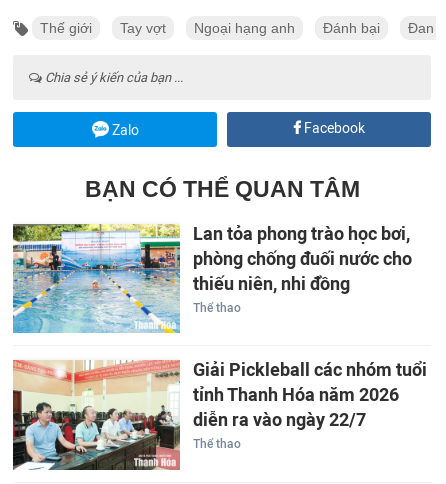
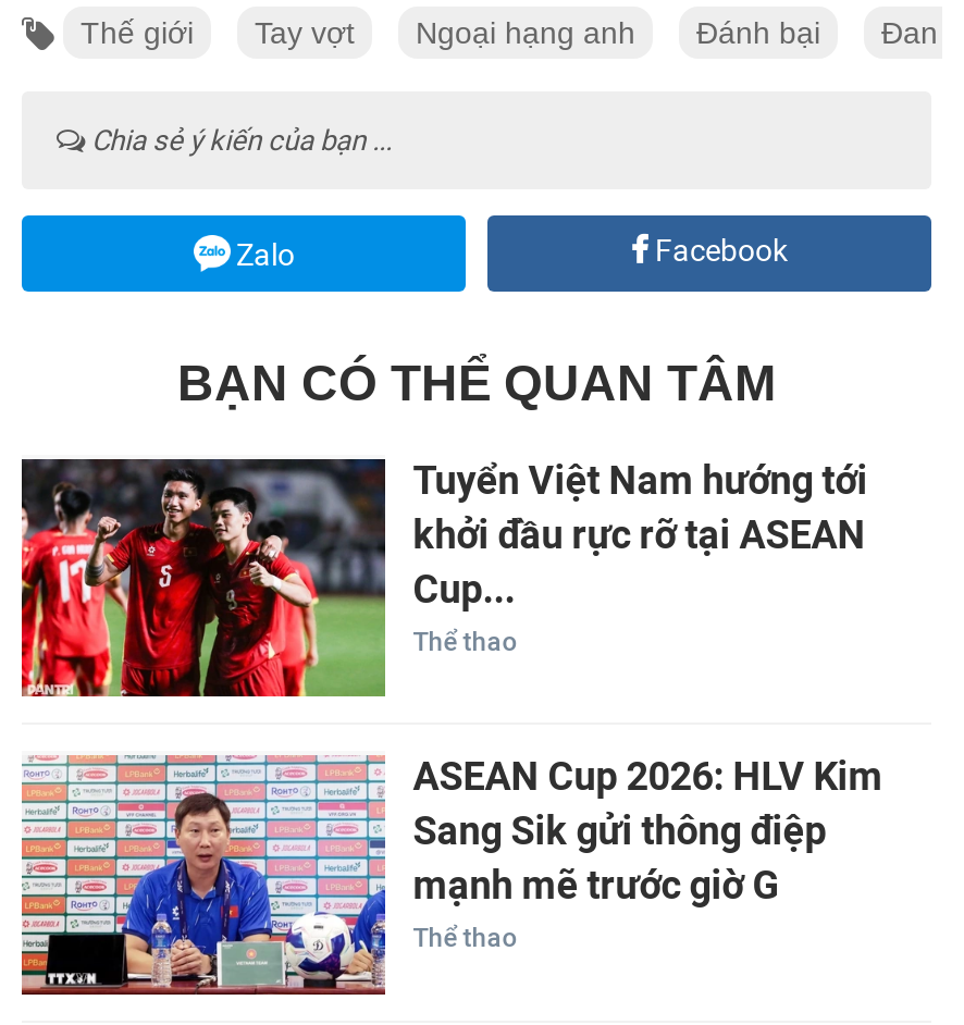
- [image]
- Lan tỏa phong trào học bơi,
- phòng chống đuối nước cho
- thiếu niên, nhi đồng
+ [image]
+ Tuyển Việt Nam hướng tới
+ khởi đầu rực rỡ tại ASEAN
+ Cup...

- [image]
- Giải Pickleball các nhóm tuổi
- tỉnh Thanh Hóa năm 2026
- diễn ra vào ngày 22/7
+ [image]
+ ASEAN Cup 2026: HLV Kim
+ Sang Sik gửi thông điệp
+ mạnh mẽ trước giờ G
